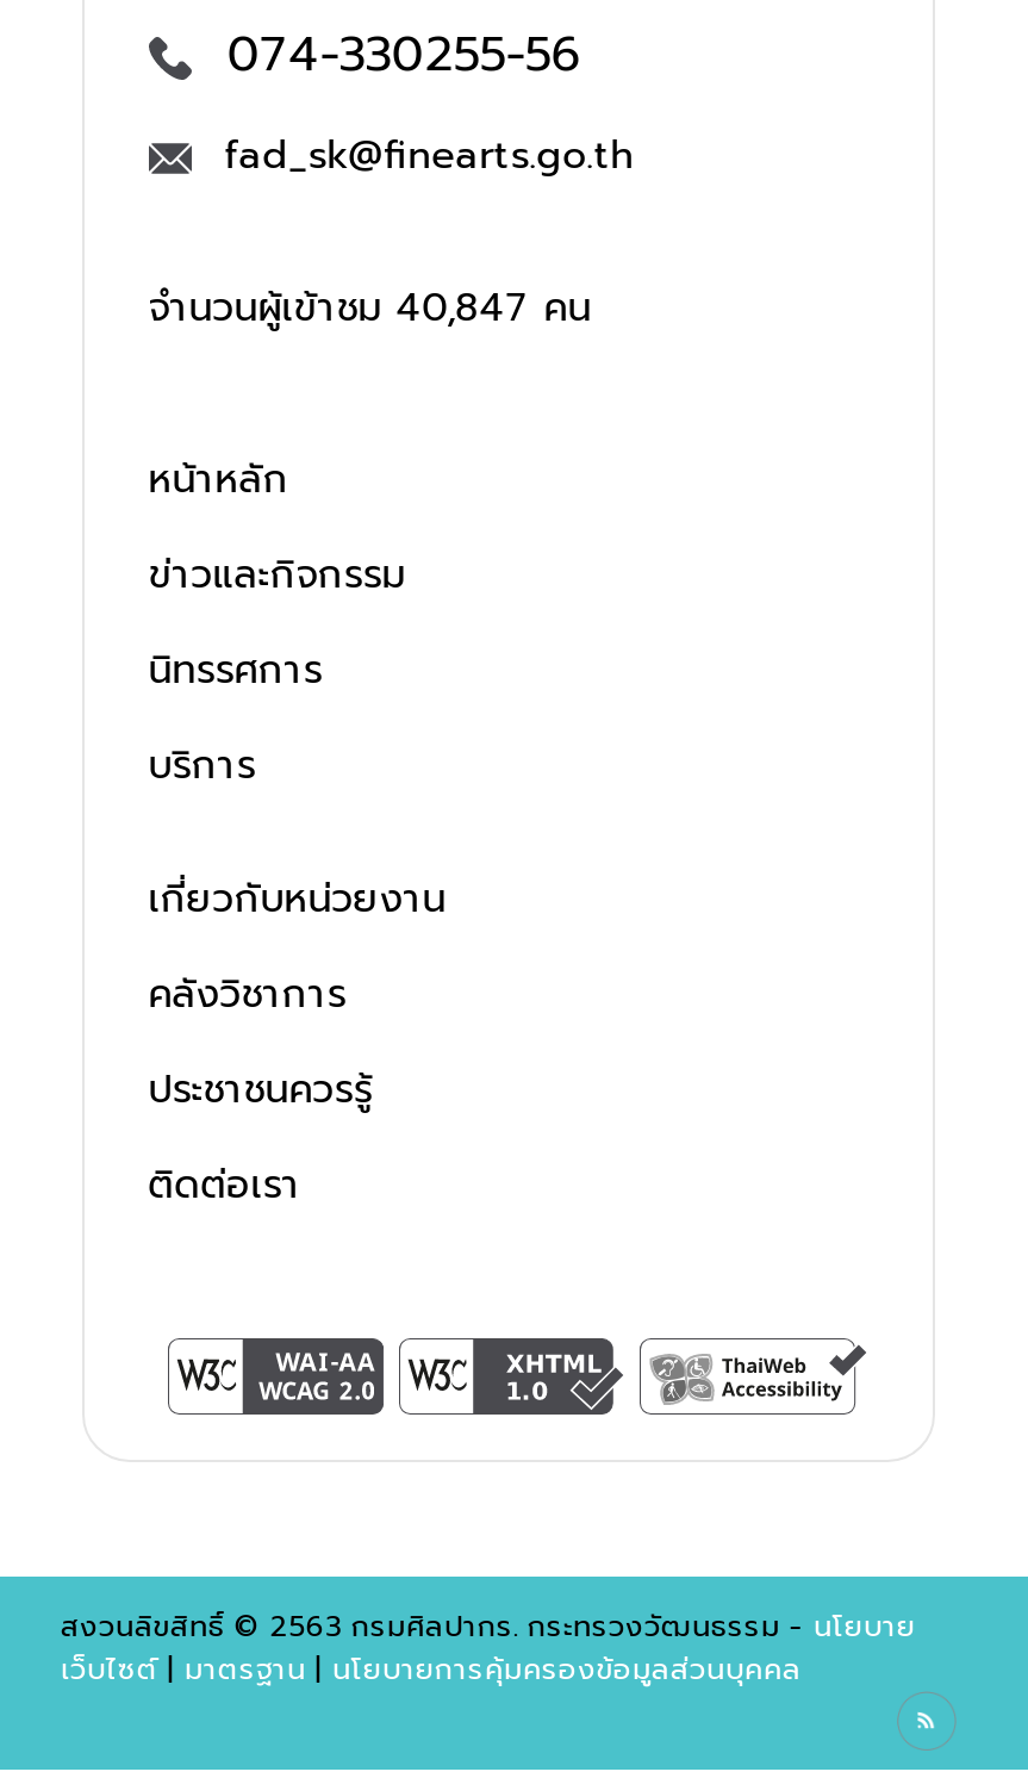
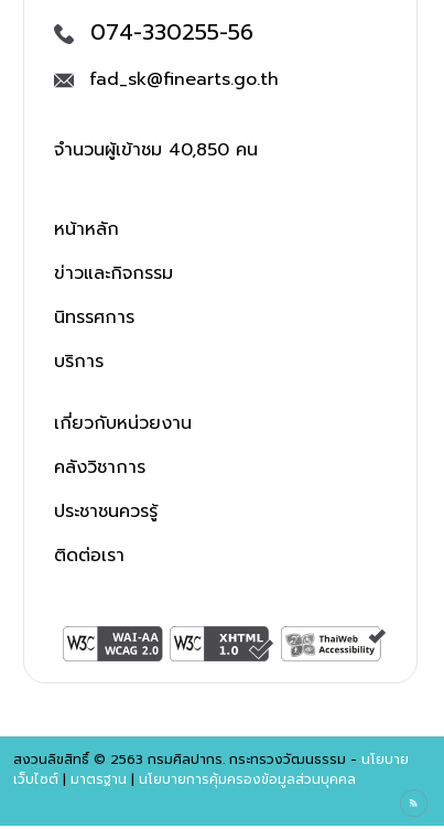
- จำนวนผู้เข้าชม 40,847 คน
+ จำนวนผู้เข้าชม 40,850 คน
